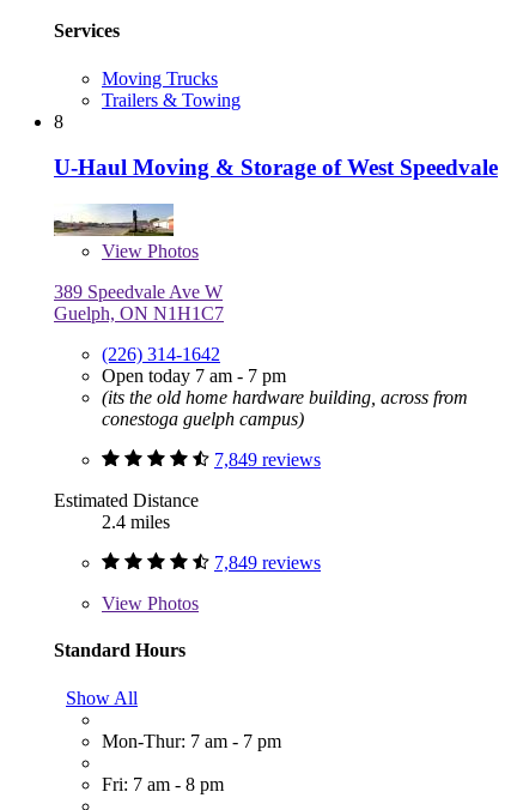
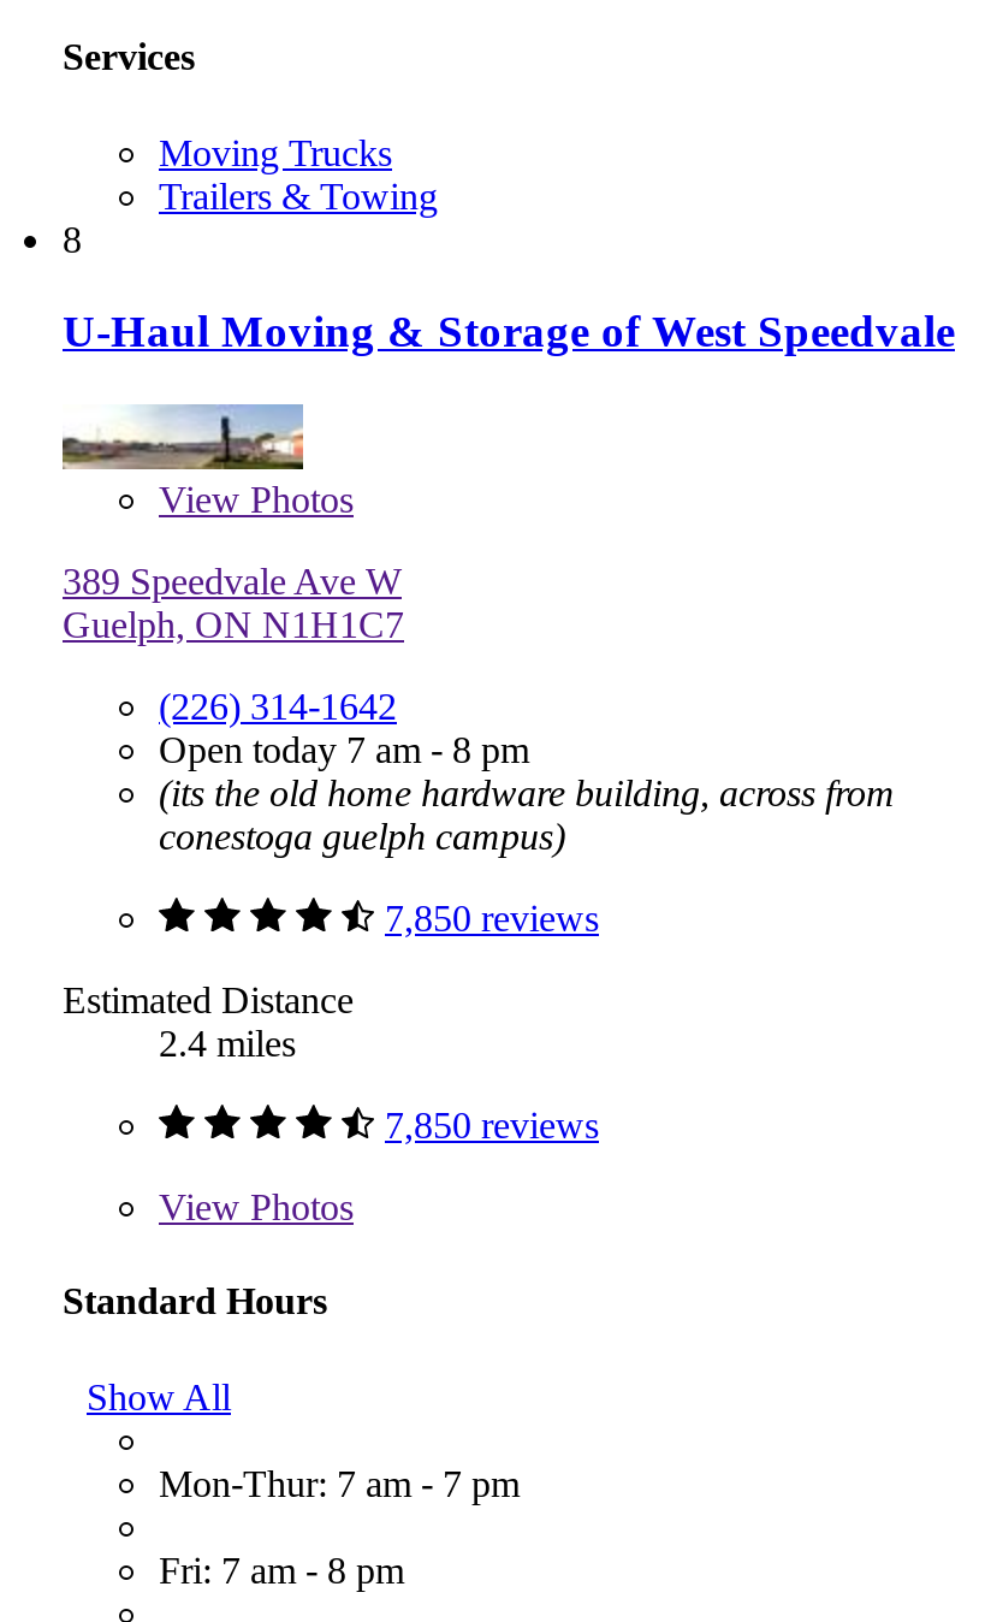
- Open today 7 am - 7 pm
+ Open today 7 am - 8 pm

- 7,849 reviews
+ 7,850 reviews

- 7,849 reviews
+ 7,850 reviews
